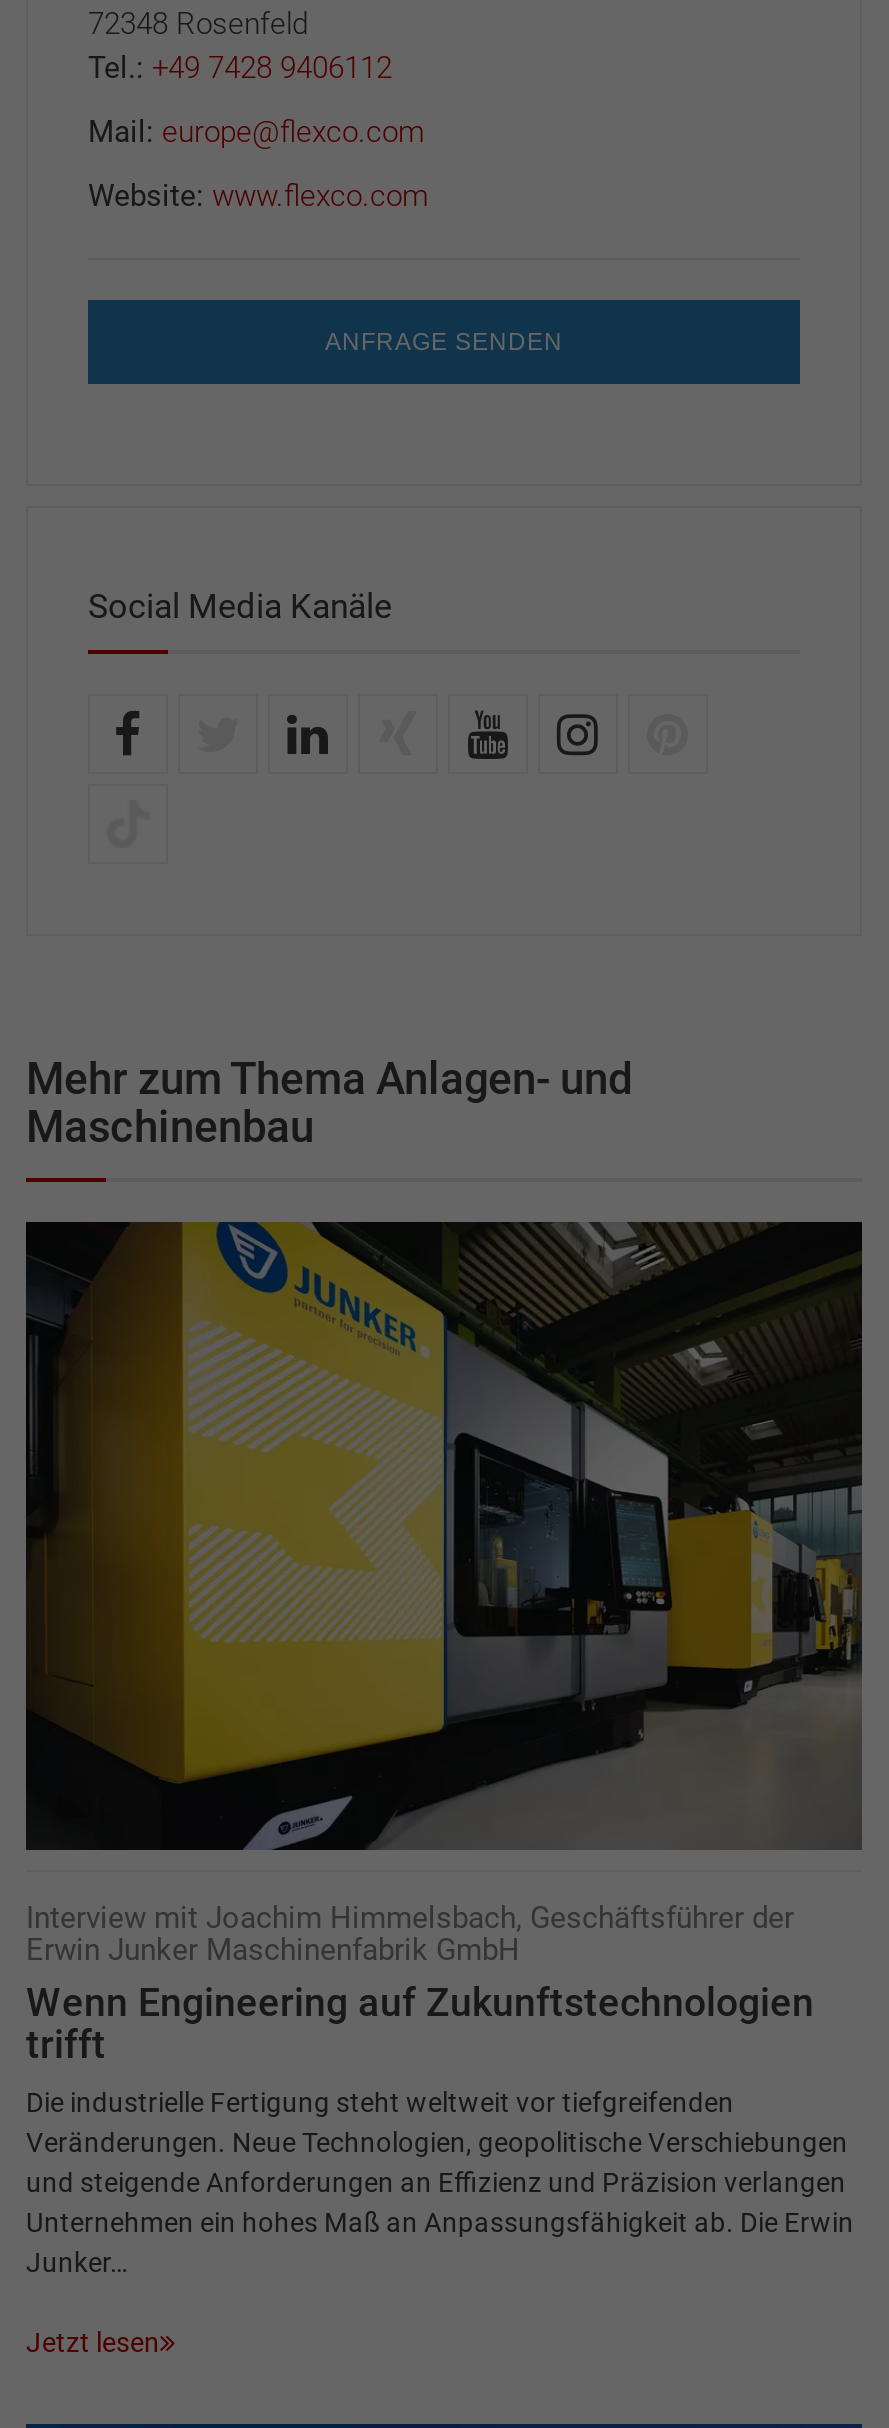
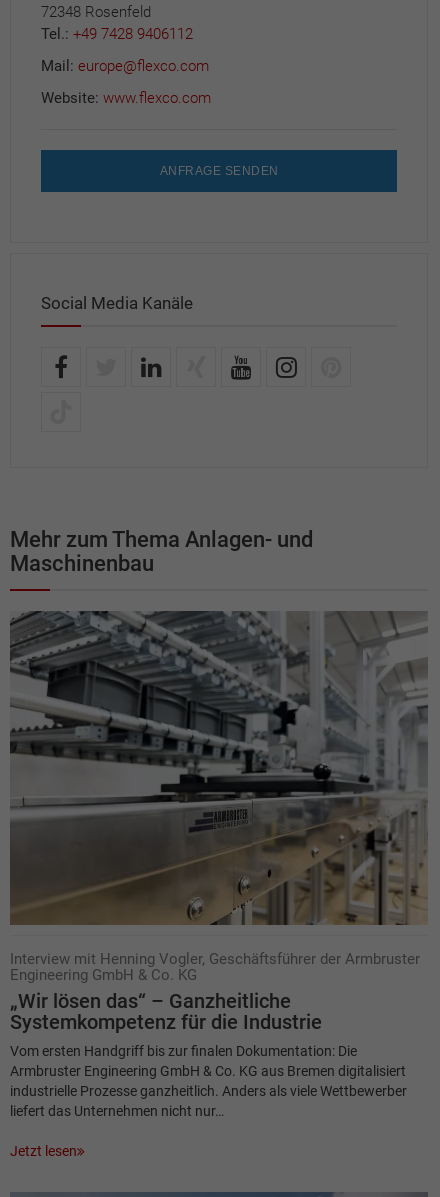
- [image]
- Interview mit Joachim Himmelsbach, Geschäftsführer der
- Erwin Junker Maschinenfabrik GmbH
- Wenn Engineering auf Zukunftstechnologien
- trifft
- Die industrielle Fertigung steht weltweit vor tiefgreifenden
- Veränderungen. Neue Technologien, geopolitische Verschiebungen
- und steigende Anforderungen an Effizienz und Präzision verlangen
- Unternehmen ein hohes Maß an Anpassungsfähigkeit ab. Die Erwin
- Junker…
+ [image]
+ Interview mit Henning Vogler, Geschäftsführer der Armbruster
+ Engineering GmbH & Co. KG
+ „Wir lösen das“ – Ganzheitliche
+ Systemkompetenz für die Industrie
+ Vom ersten Handgriff bis zur finalen Dokumentation: Die
+ Armbruster Engineering GmbH & Co. KG aus Bremen digitalisiert
+ industrielle Prozesse ganzheitlich. Anders als viele Wettbewerber
+ liefert das Unternehmen nicht nur…
